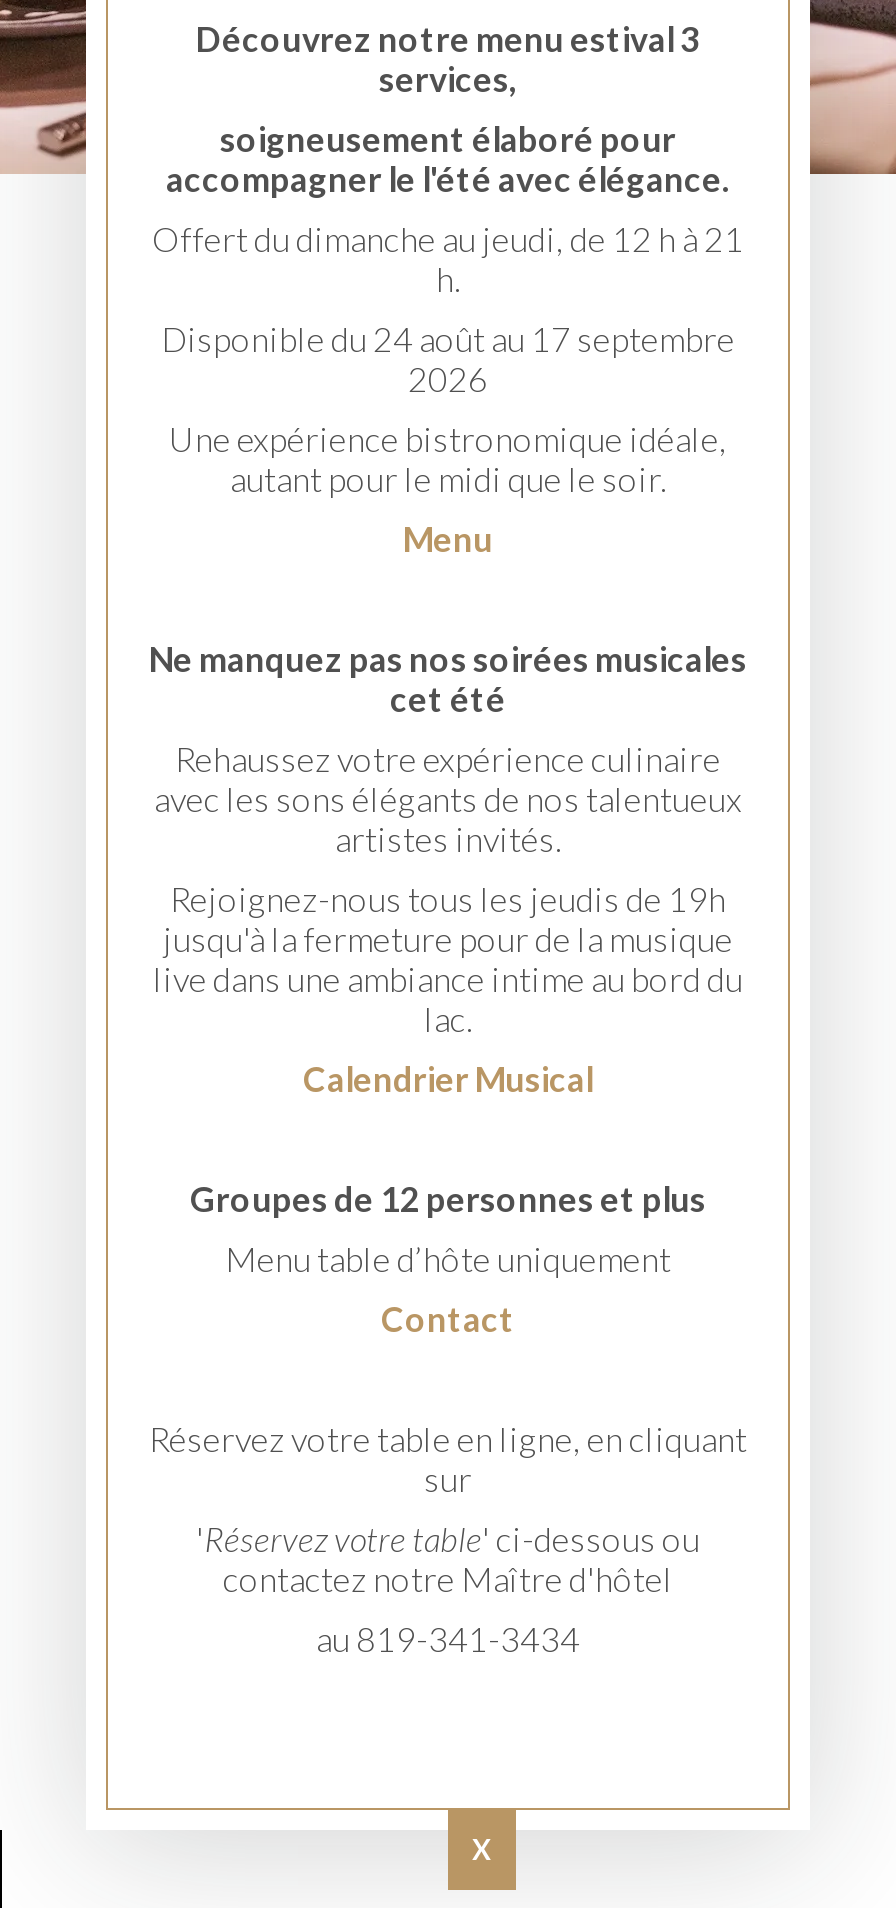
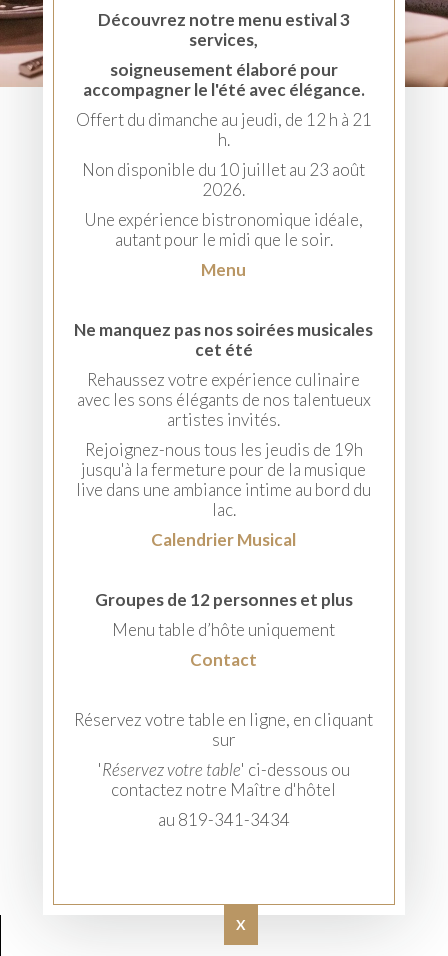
- Disponible du 24 août au 17 septembre
- 2026
+ Non disponible du 10 juillet au 23 août
+ 2026.
